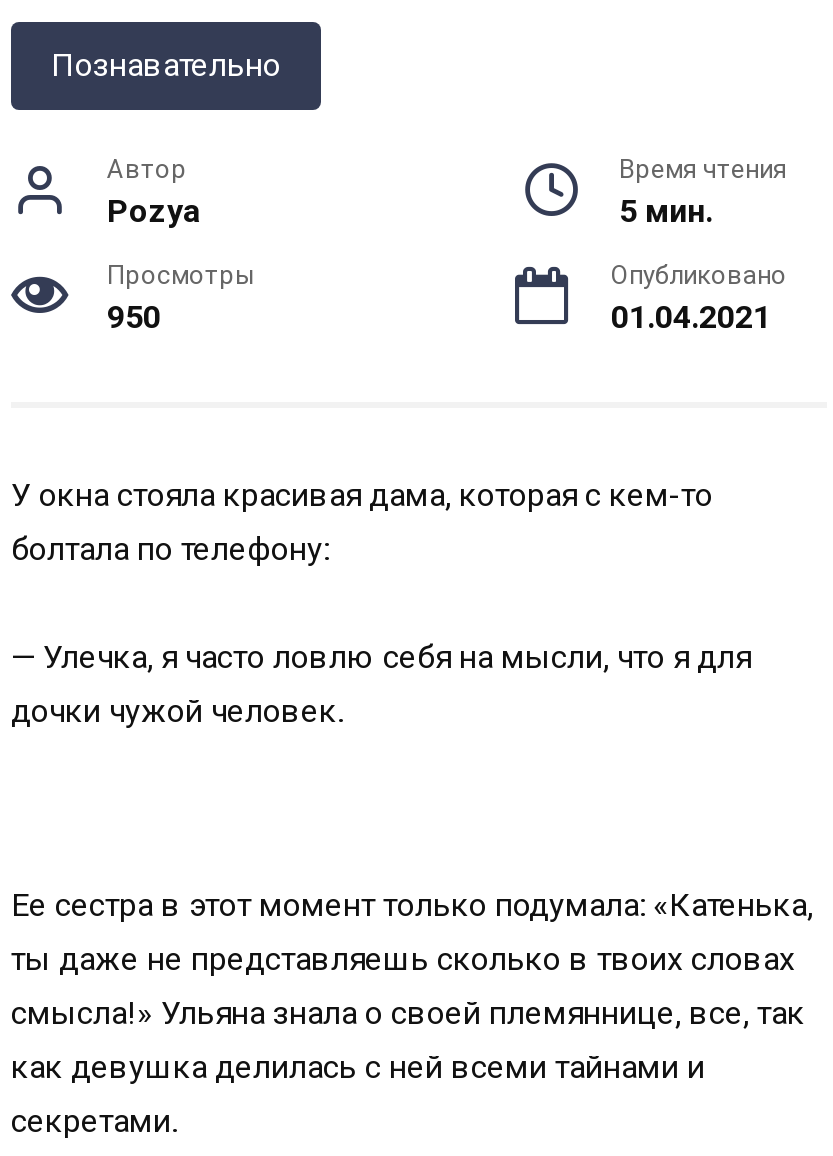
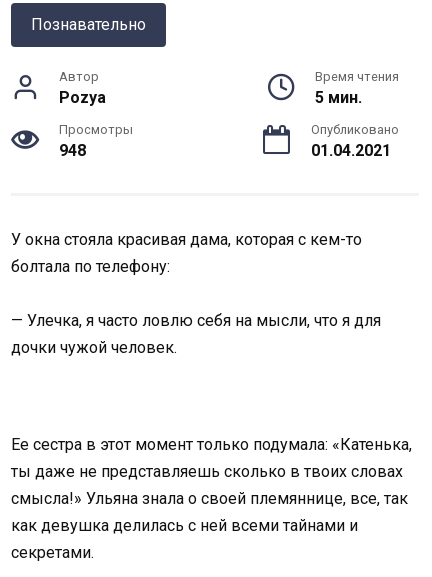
- 950
+ 948
